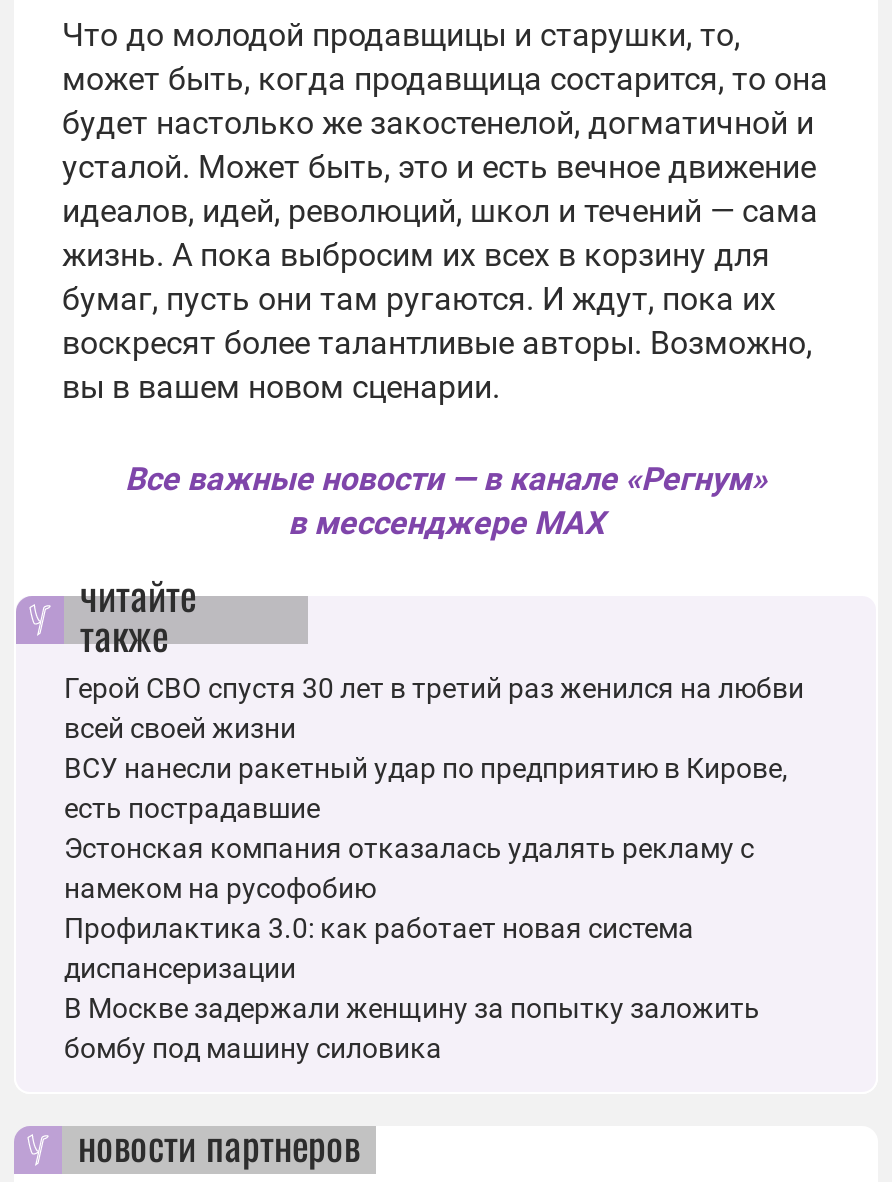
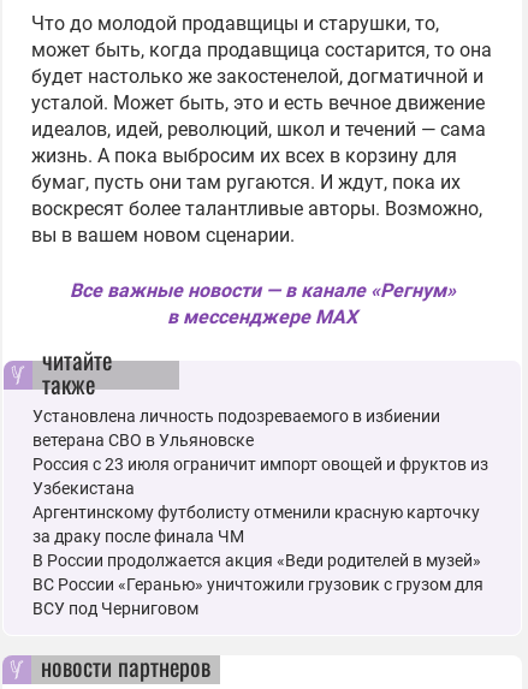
- Герой СВО спустя 30 лет в третий раз женился на любви
- всей своей жизни
- ВСУ нанесли ракетный удар по предприятию в Кирове,
- есть пострадавшие
- Эстонская компания отказалась удалять рекламу с
- намеком на русофобию
- Профилактика 3.0: как работает новая система
- диспансеризации
- В Москве задержали женщину за попытку заложить
- бомбу под машину силовика
+ Установлена личность подозреваемого в избиении
+ ветерана СВО в Ульяновске
+ Россия с 23 июля ограничит импорт овощей и фруктов из
+ Узбекистана
+ Аргентинскому футболисту отменили красную карточку
+ за драку после финала ЧМ
+ В России продолжается акция «Веди родителей в музей»
+ ВС России «Геранью» уничтожили грузовик с грузом для
+ ВСУ под Черниговом
